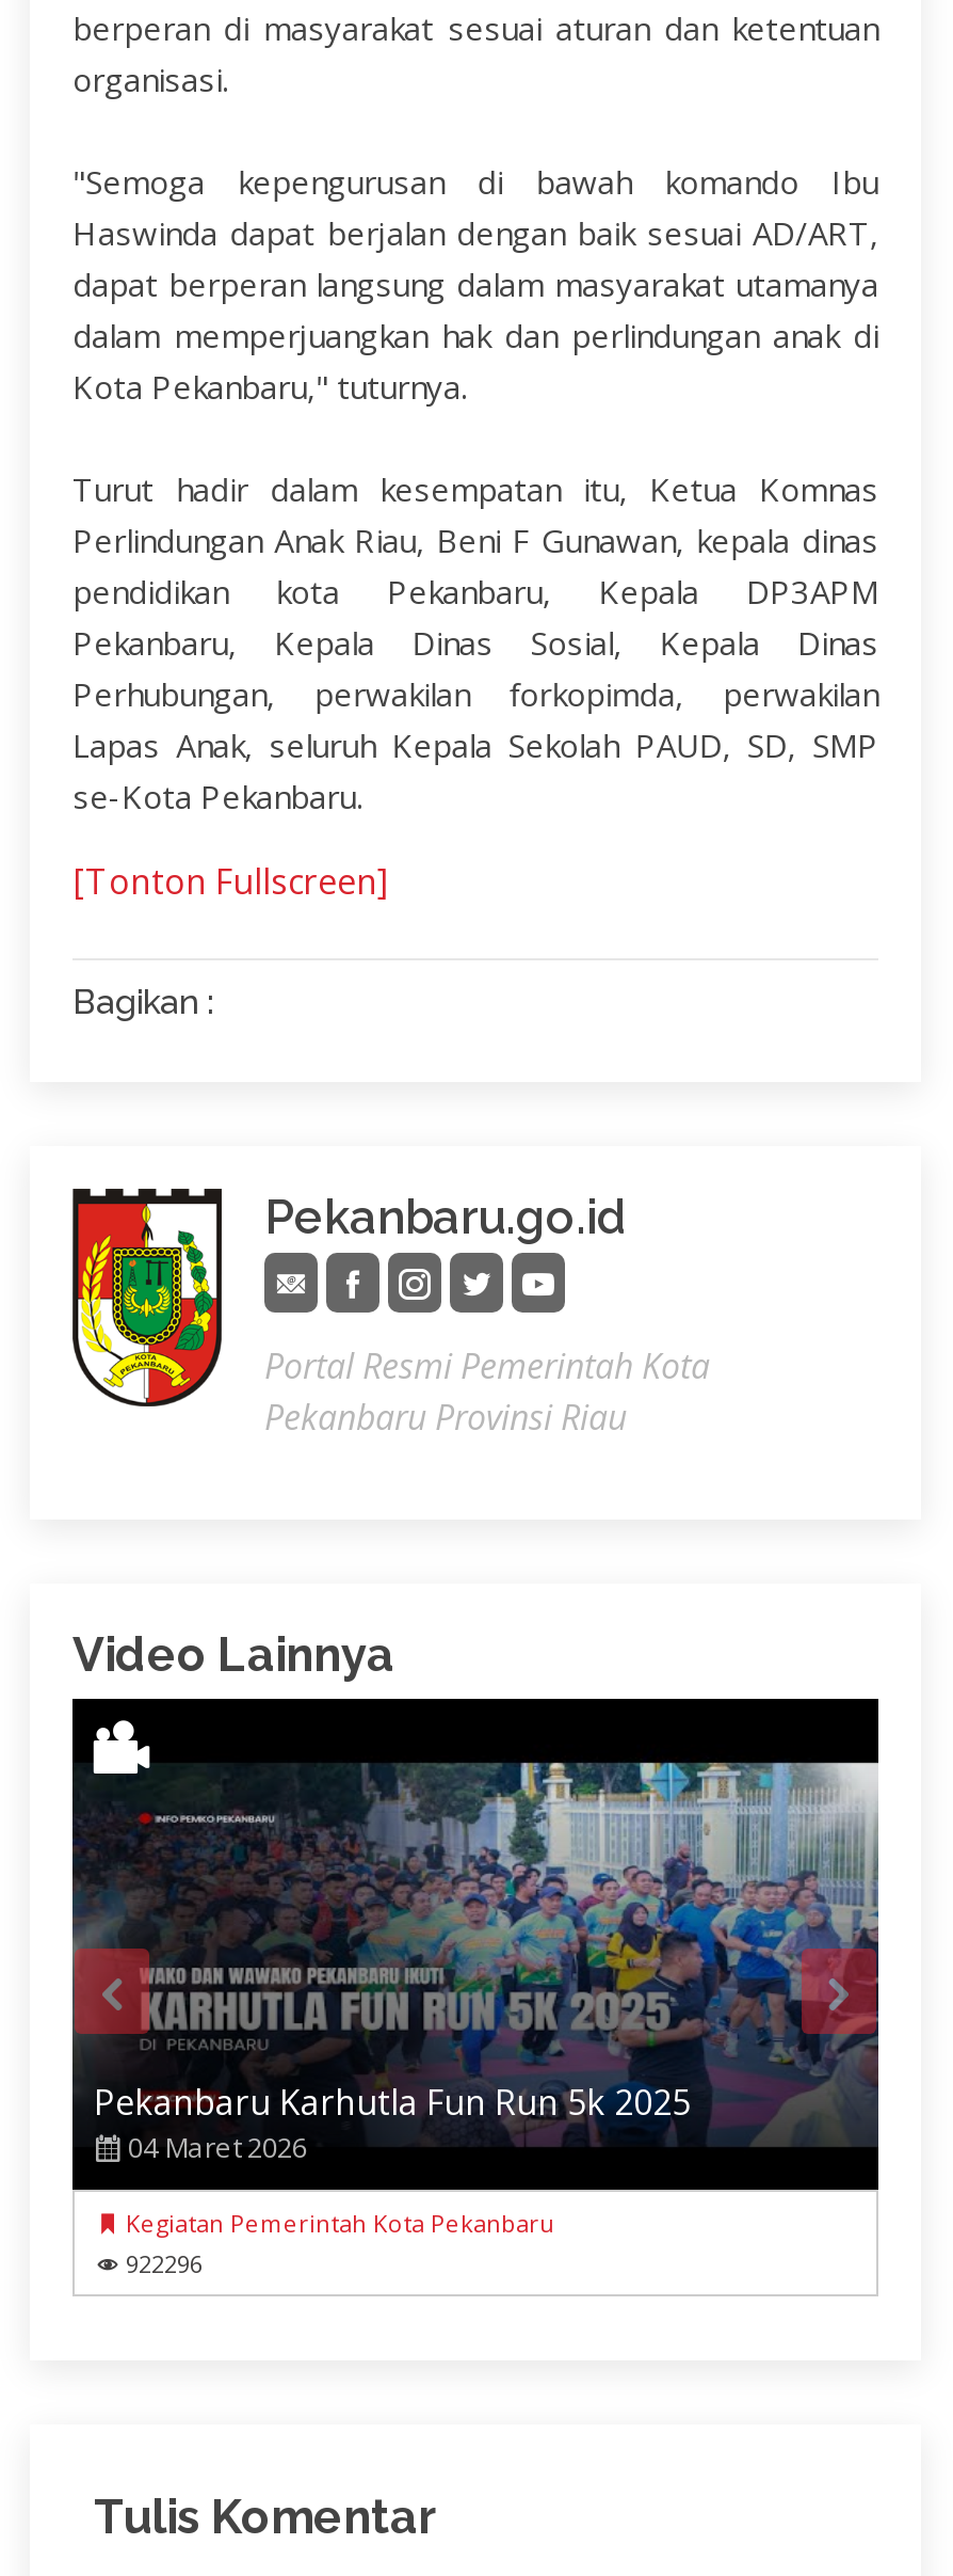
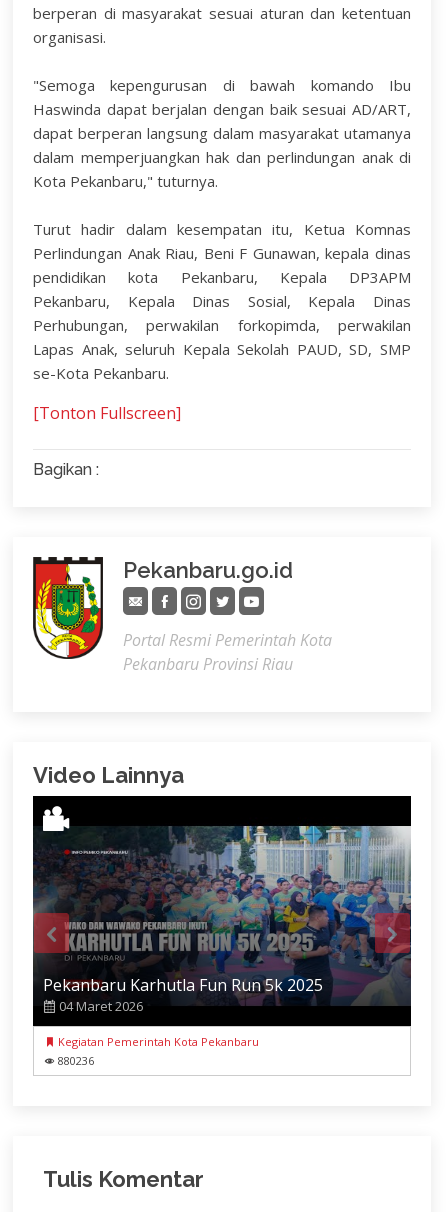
- 922296
+ 880236
